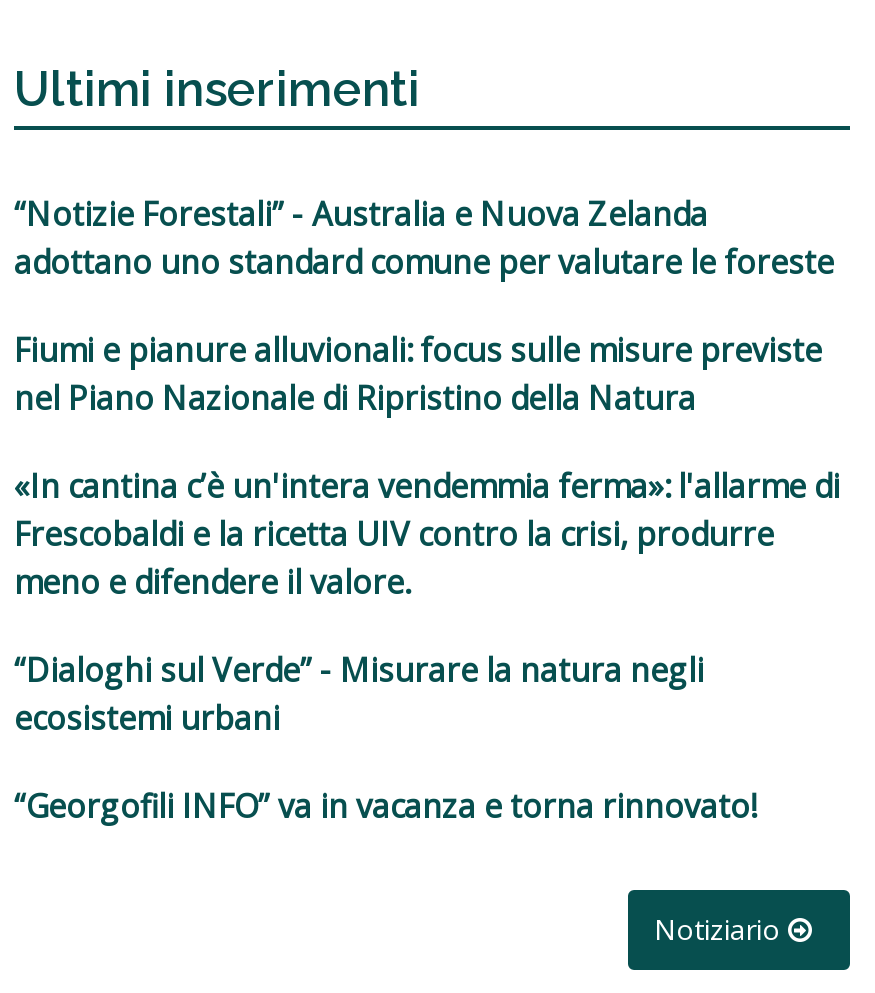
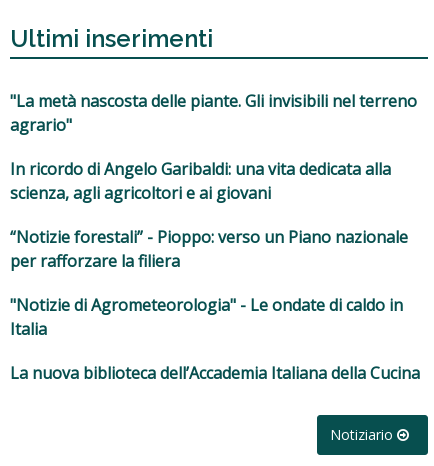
- “Notizie Forestali” - Australia e Nuova Zelanda
- adottano uno standard comune per valutare le foreste
+ "La metà nascosta delle piante. Gli invisibili nel terreno
+ agrario"

- Fiumi e pianure alluvionali: focus sulle misure previste
- nel Piano Nazionale di Ripristino della Natura
+ In ricordo di Angelo Garibaldi: una vita dedicata alla
+ scienza, agli agricoltori e ai giovani

- «In cantina c’è un'intera vendemmia ferma»: l'allarme di
- Frescobaldi e la ricetta UIV contro la crisi, produrre
- meno e difendere il valore.
+ “Notizie forestali” - Pioppo: verso un Piano nazionale
+ per rafforzare la filiera

- “Dialoghi sul Verde” - Misurare la natura negli
- ecosistemi urbani
+ "Notizie di Agrometeorologia" - Le ondate di caldo in
+ Italia

- “Georgofili INFO” va in vacanza e torna rinnovato!
+ La nuova biblioteca dell’Accademia Italiana della Cucina
